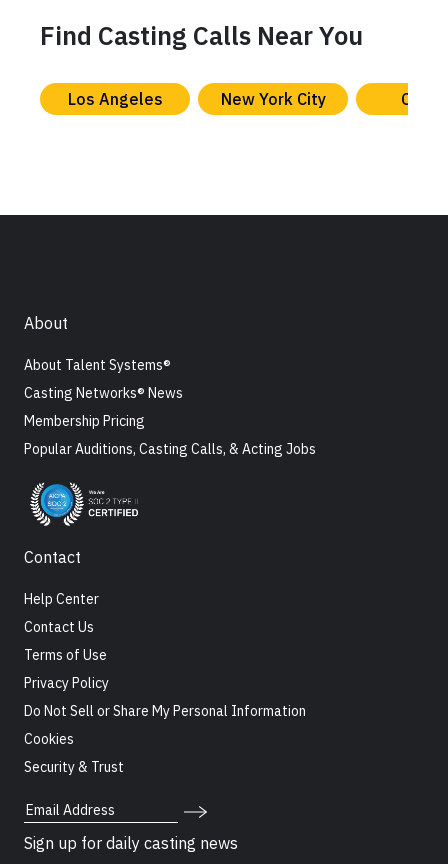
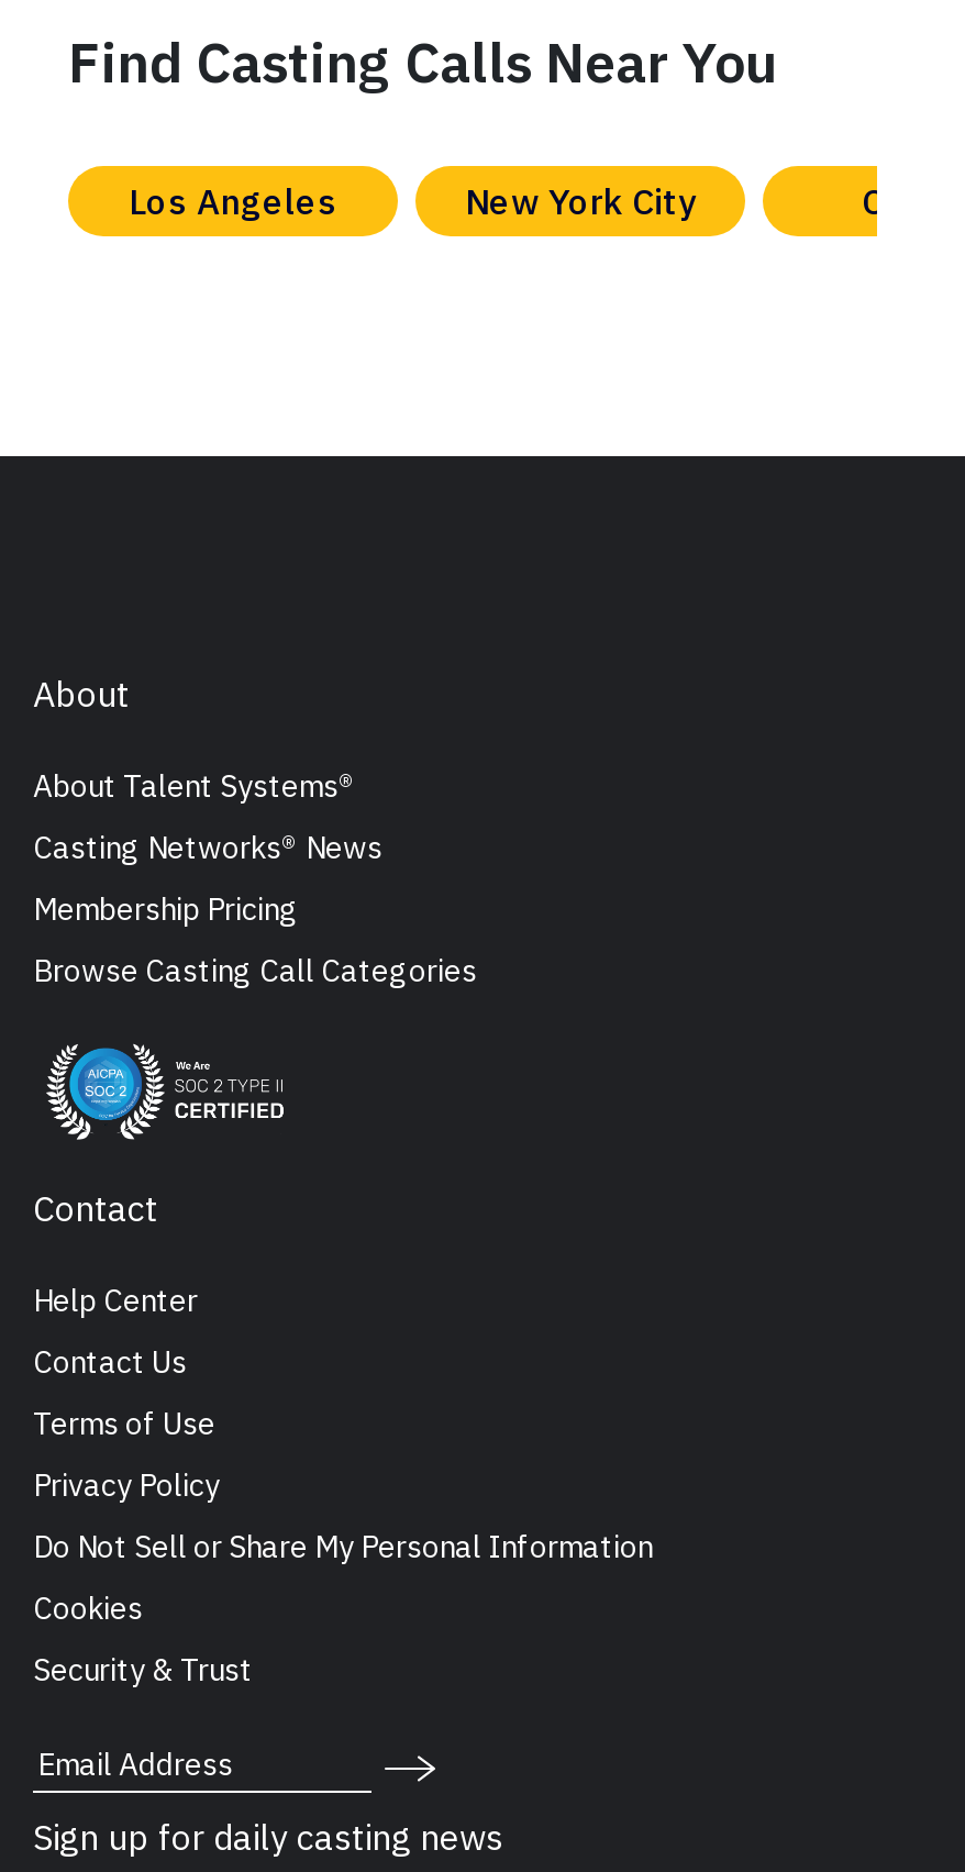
- Popular Auditions, Casting Calls, & Acting Jobs
+ Browse Casting Call Categories
